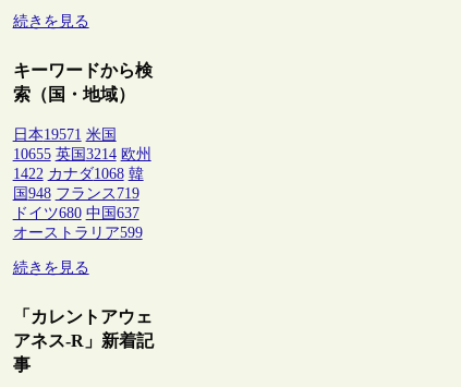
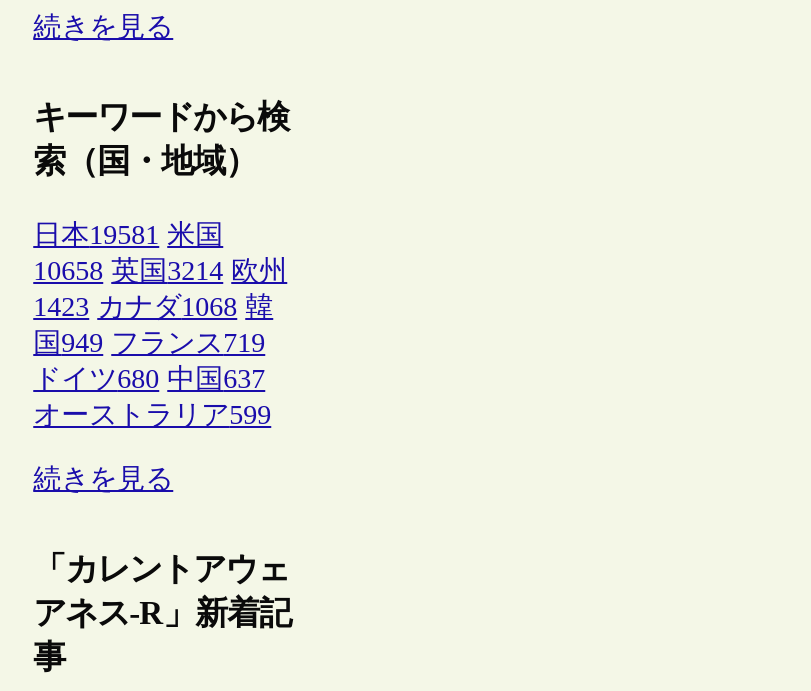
- 日本19571 米国
+ 日本19581 米国

- 10655 英国3214 欧州
+ 10658 英国3214 欧州

- 1422 カナダ1068 韓
+ 1423 カナダ1068 韓

- 国948 フランス719
+ 国949 フランス719
